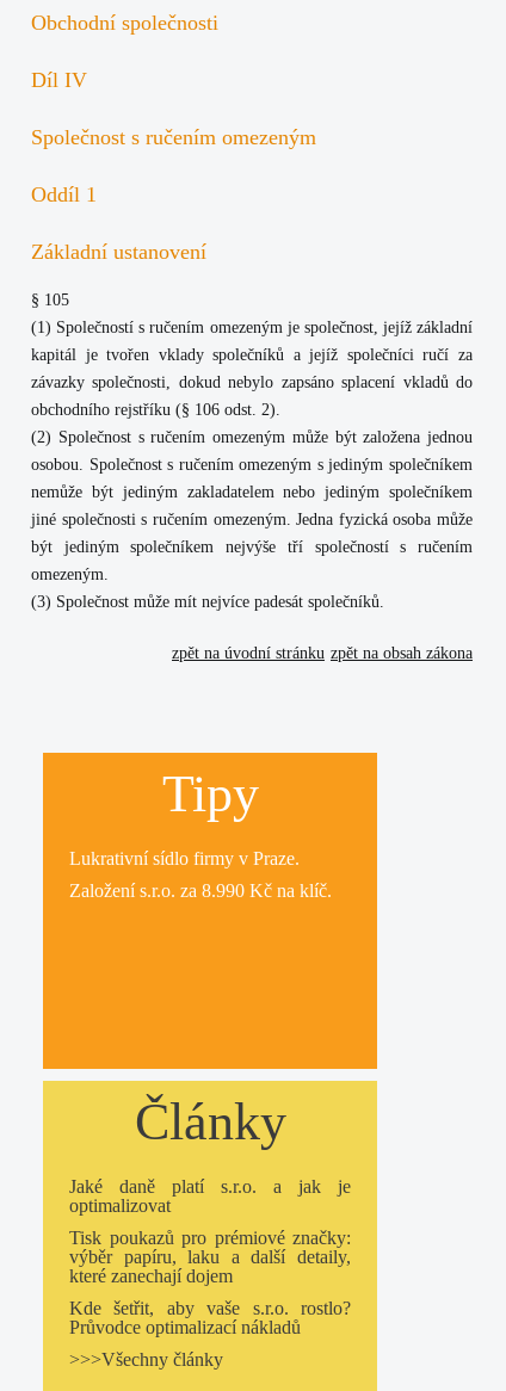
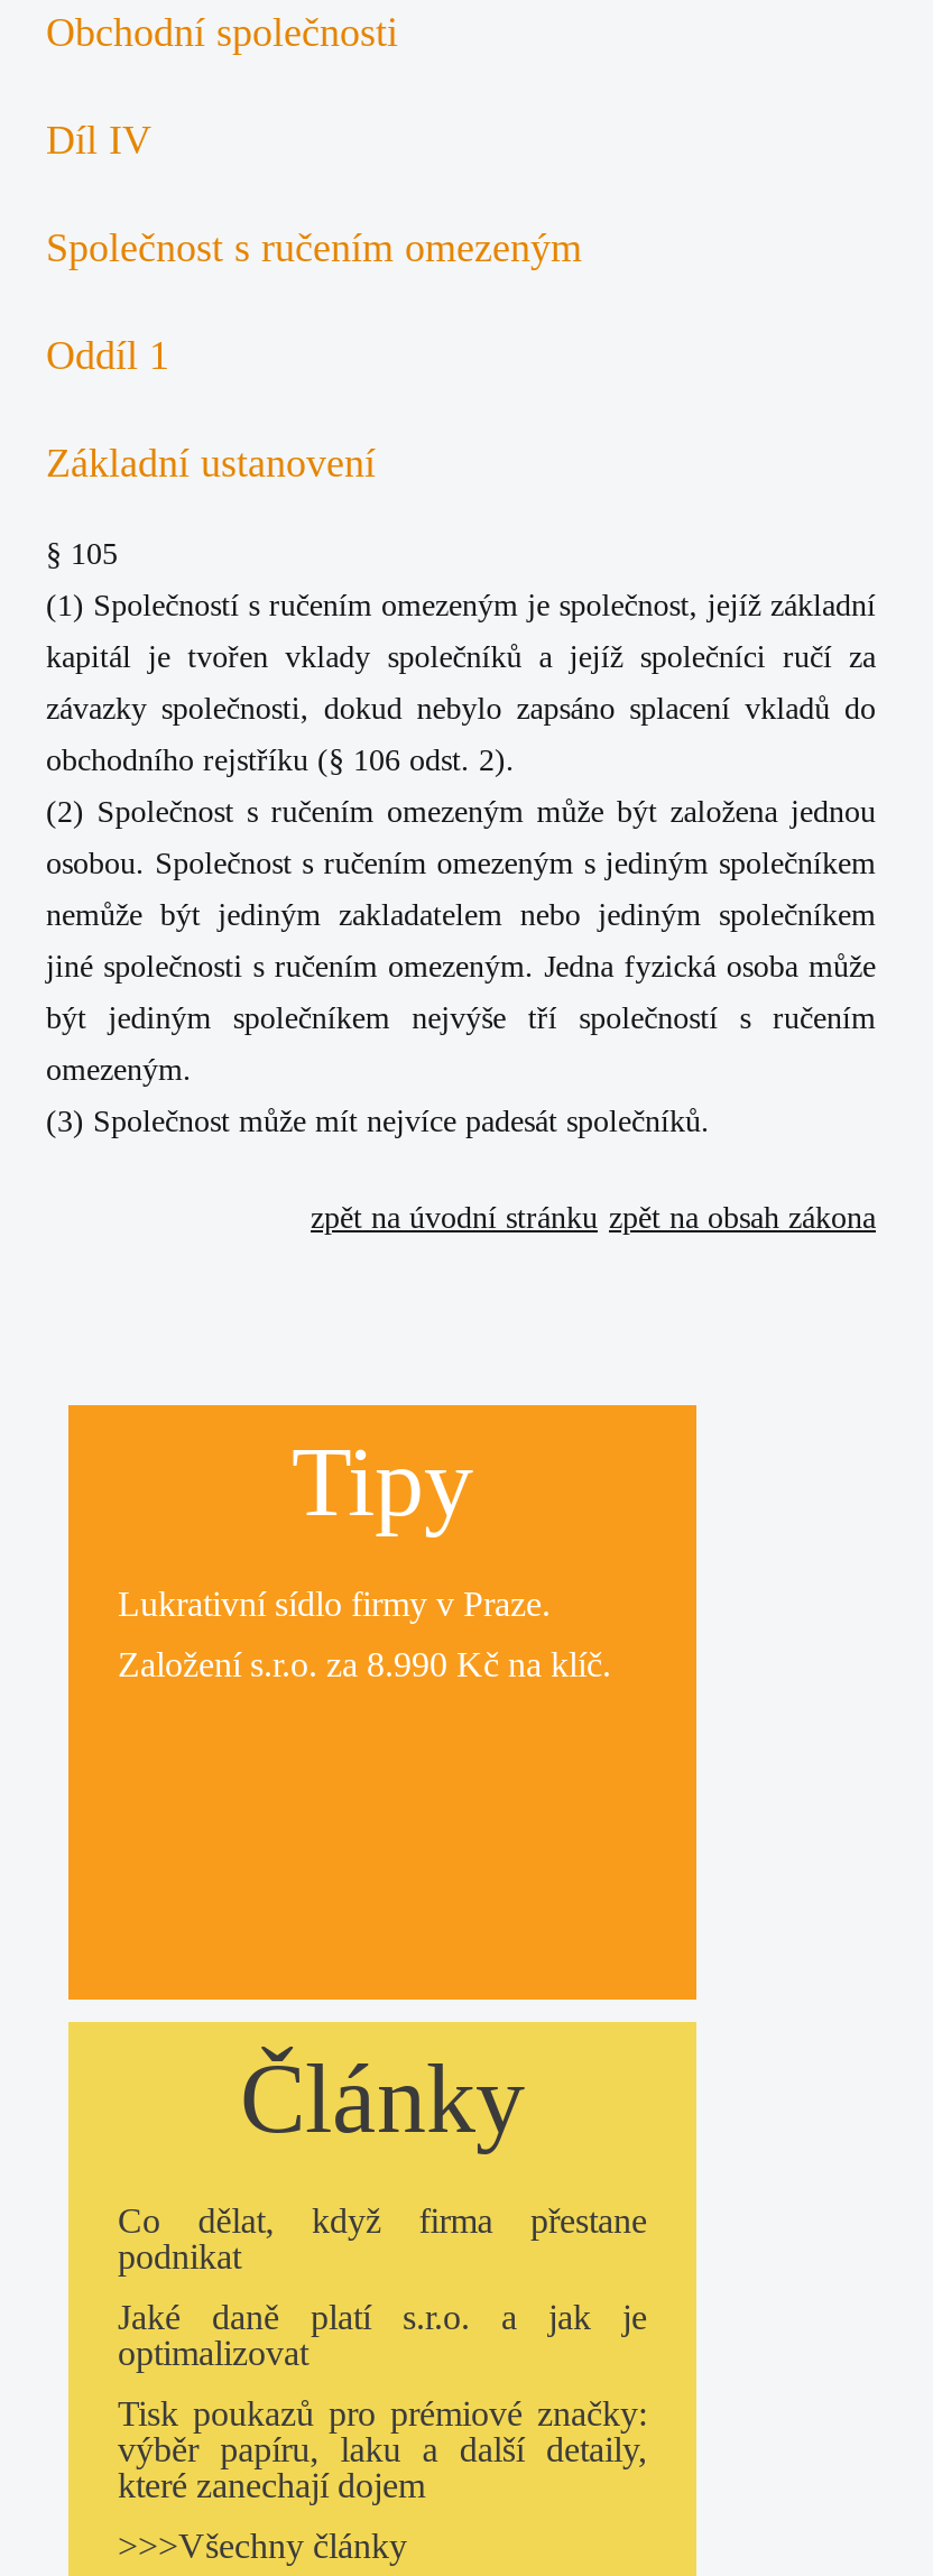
+ Co dělat, když firma přestane
+ podnikat

moved down: Jaké daně platí s.r.o. a jak je | optimalizovat | Tisk poukazů pro prémiové značky: | výběr papíru, laku a další detaily, | které zanechají dojem

- Kde šetřit, aby vaše s.r.o. rostlo?
- Průvodce optimalizací nákladů
